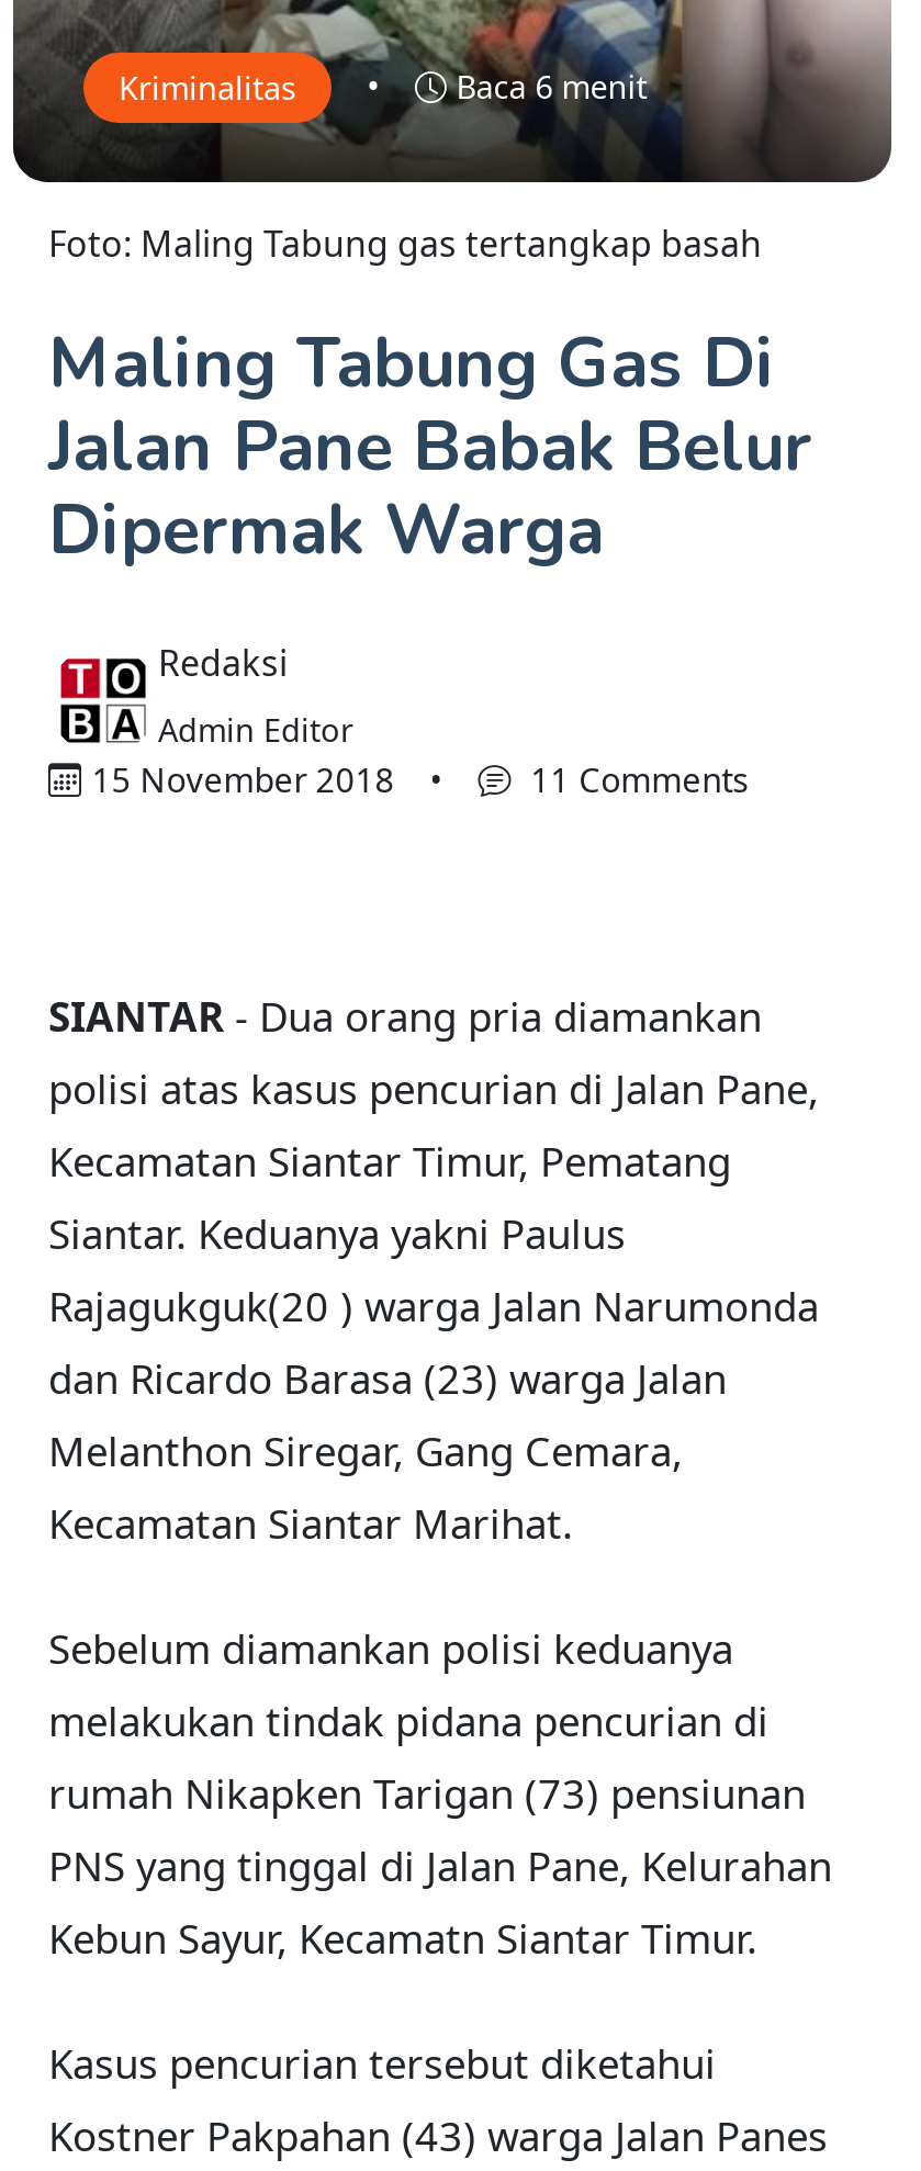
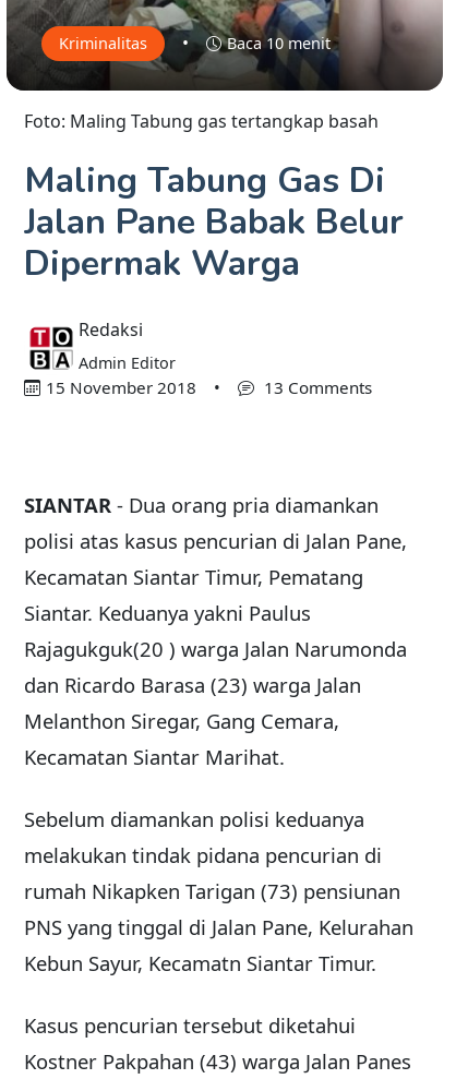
- Baca 6 menit
+ Baca 10 menit

- 11 Comments
+ 13 Comments
